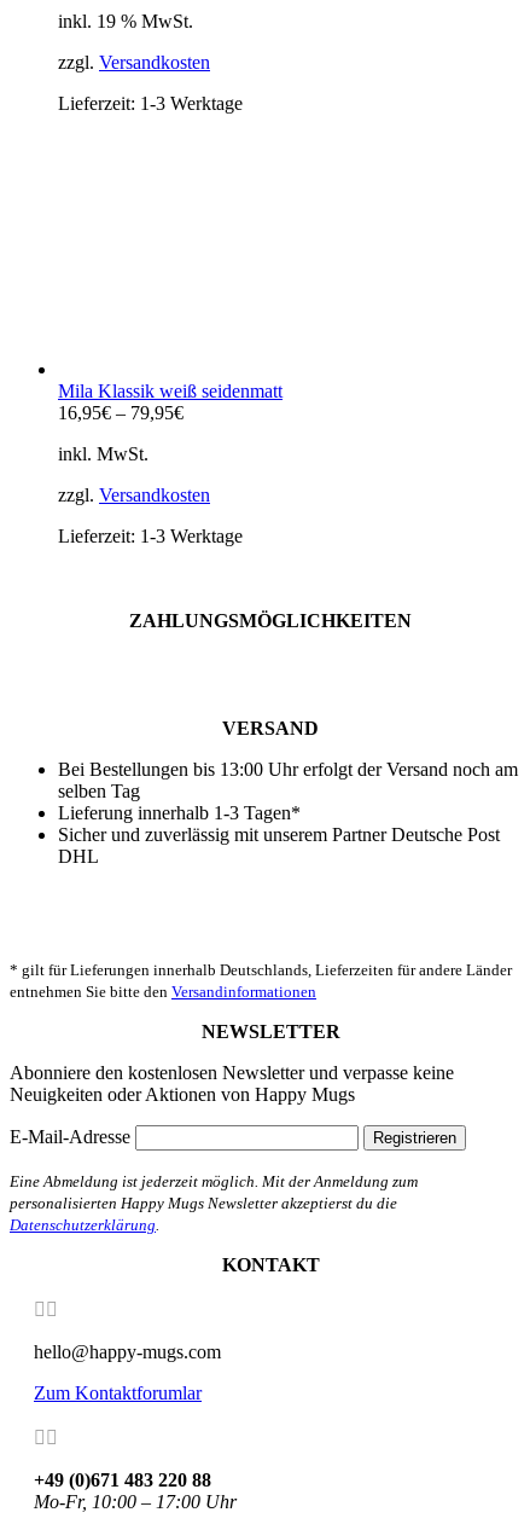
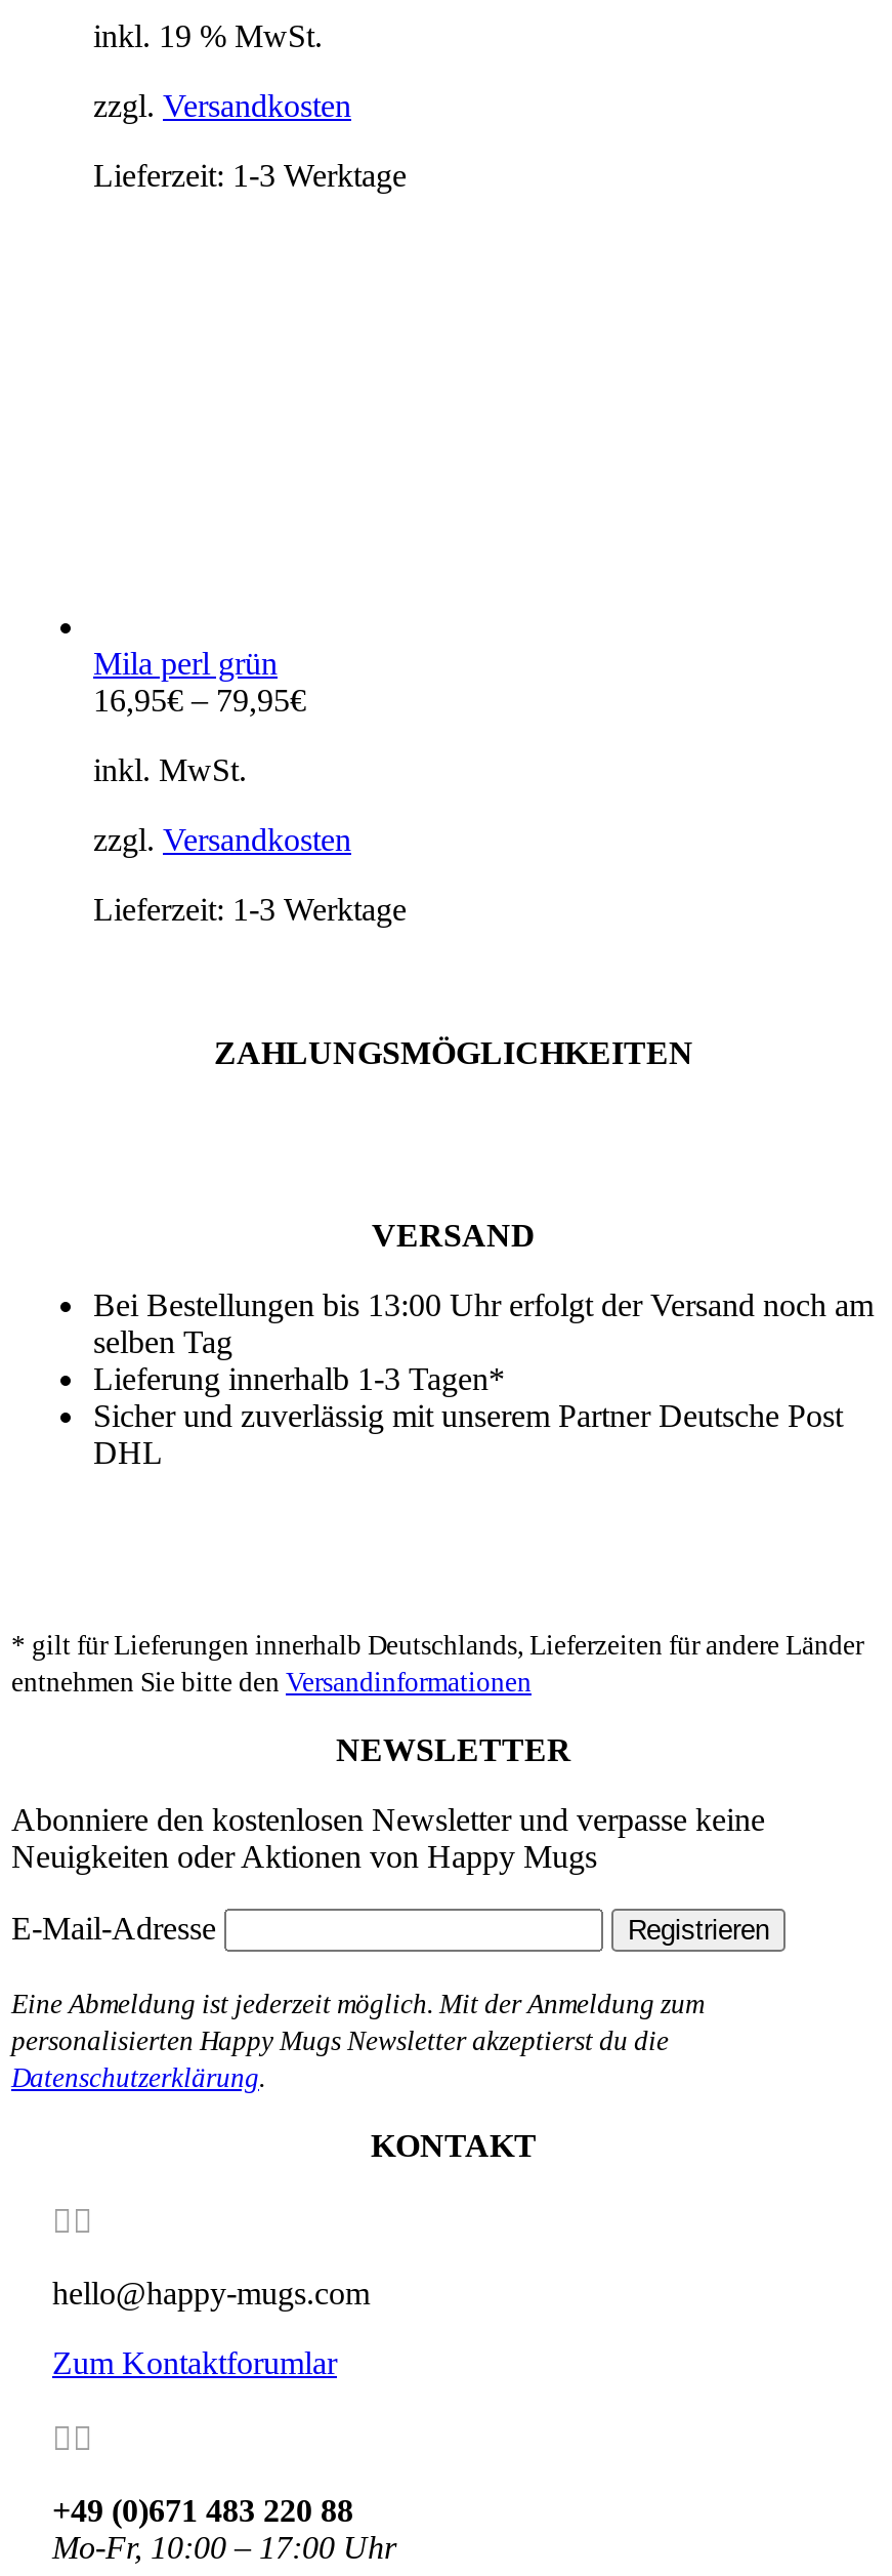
- Mila Klassik weiß seidenmatt
+ Mila perl grün
